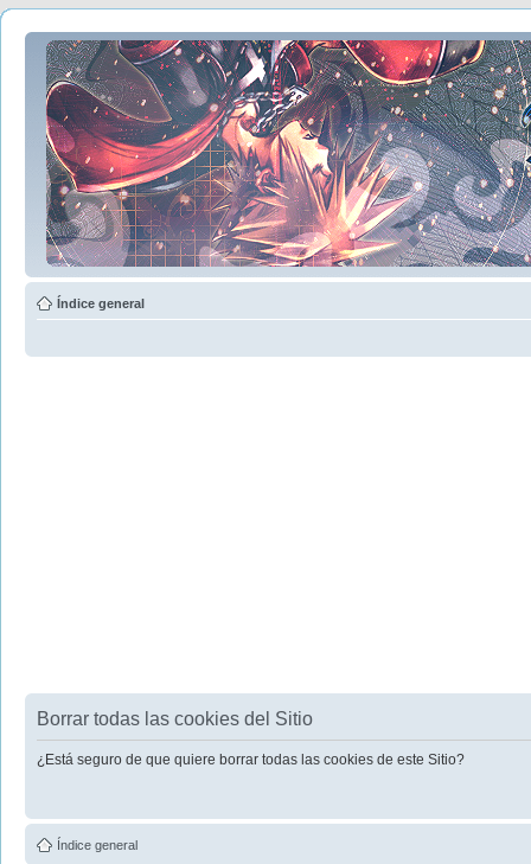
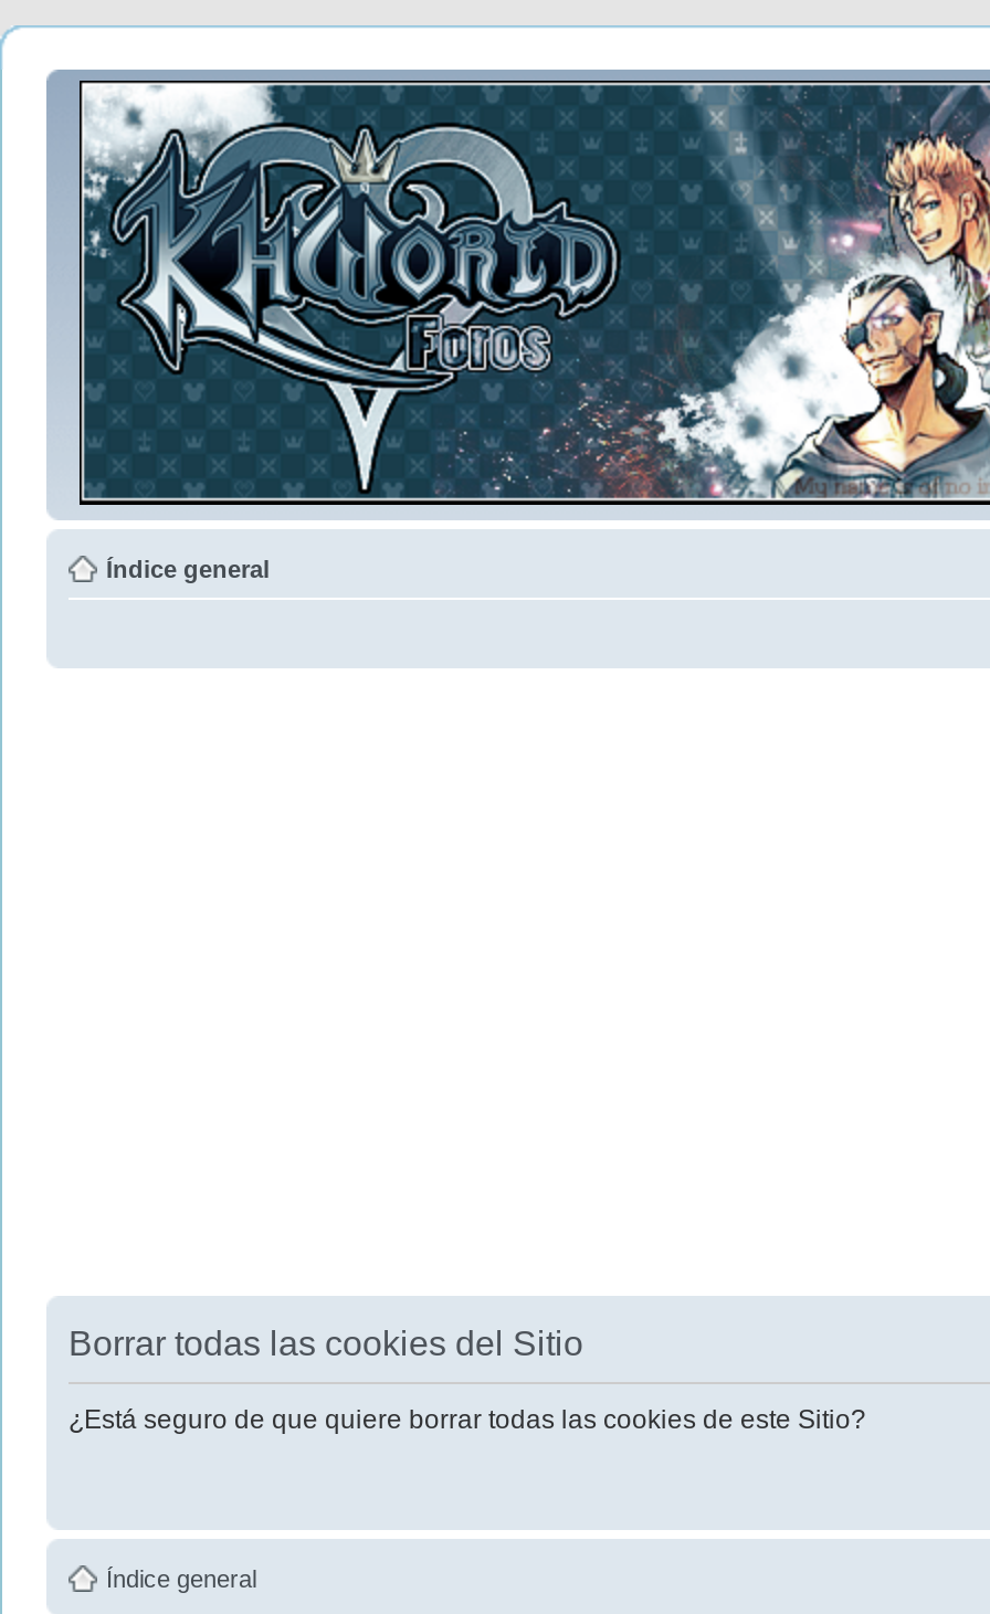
- [image]
+ [image]
